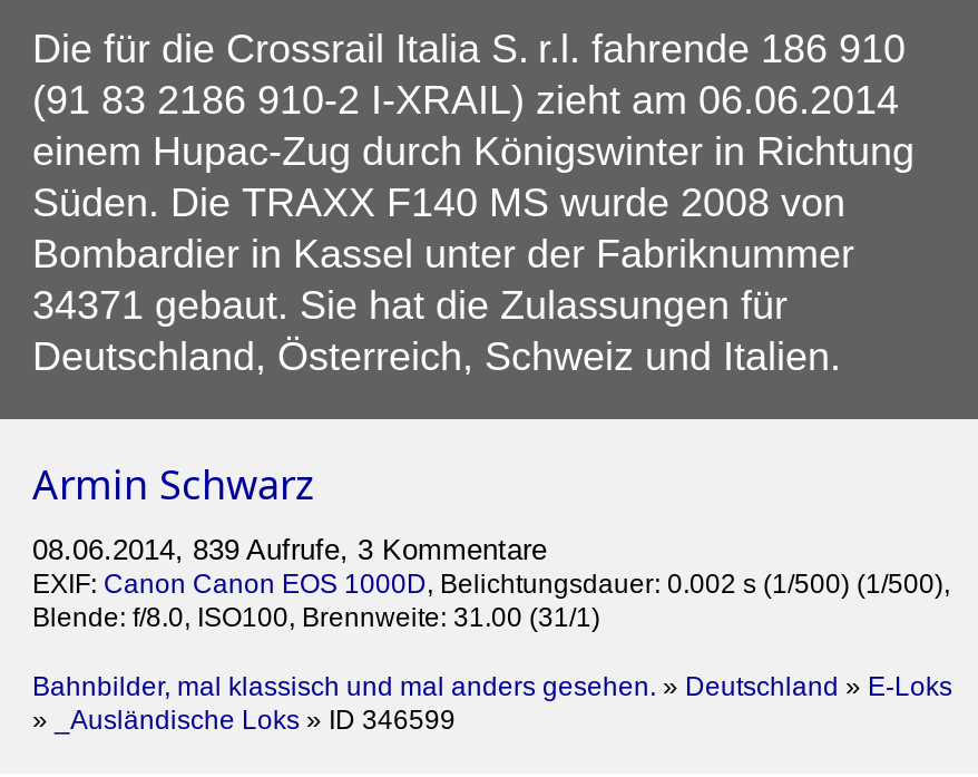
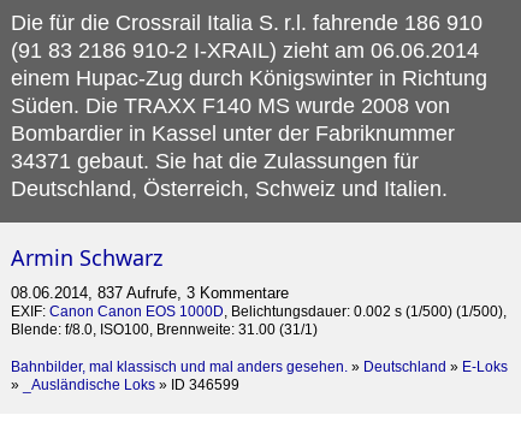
- 08.06.2014, 839 Aufrufe, 3 Kommentare
+ 08.06.2014, 837 Aufrufe, 3 Kommentare
